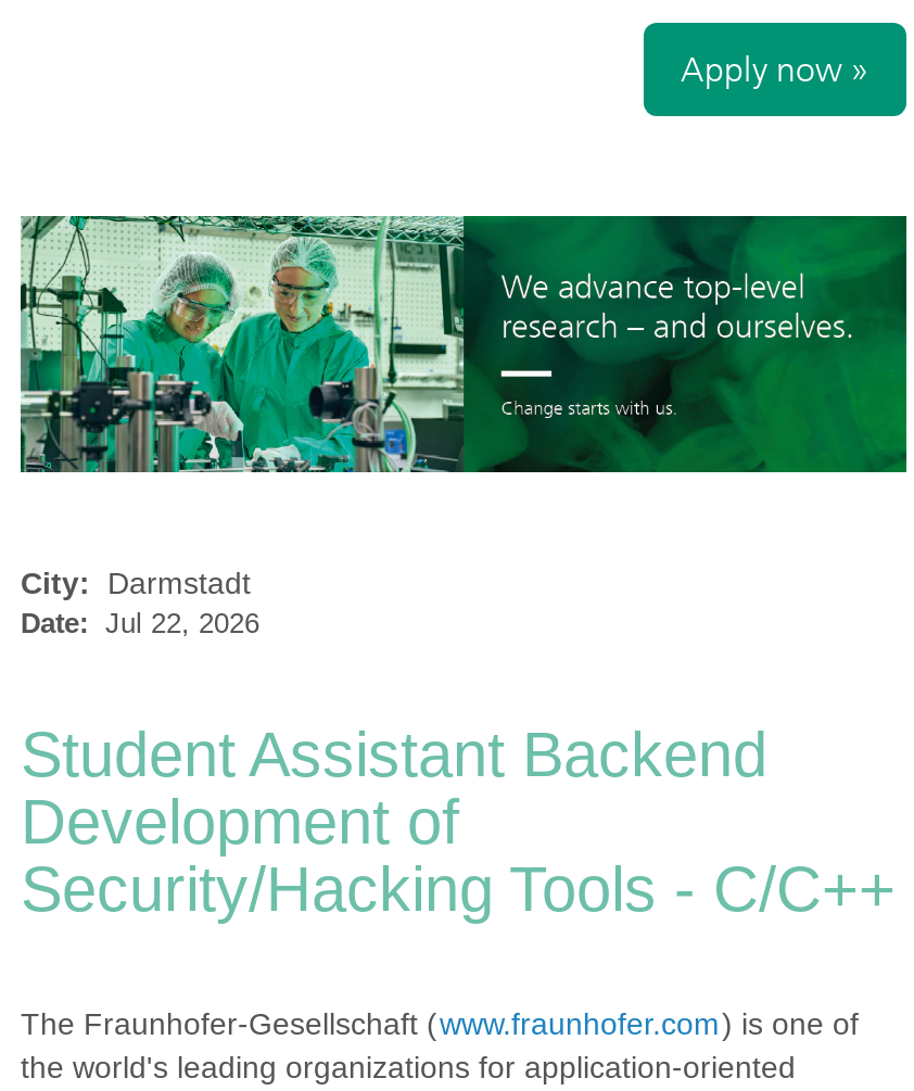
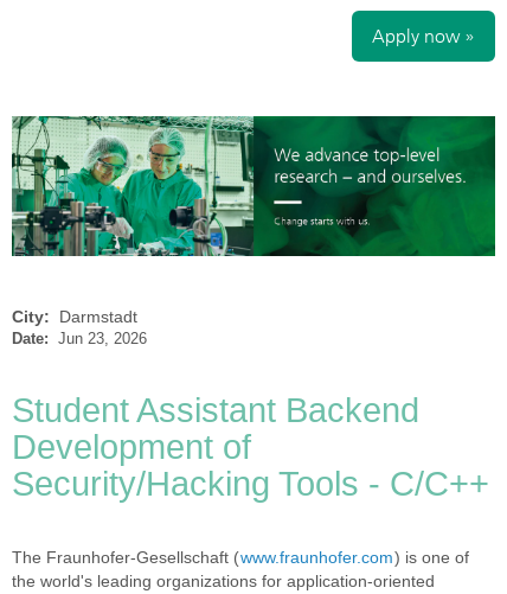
- Date: Jul 22, 2026
+ Date: Jun 23, 2026
